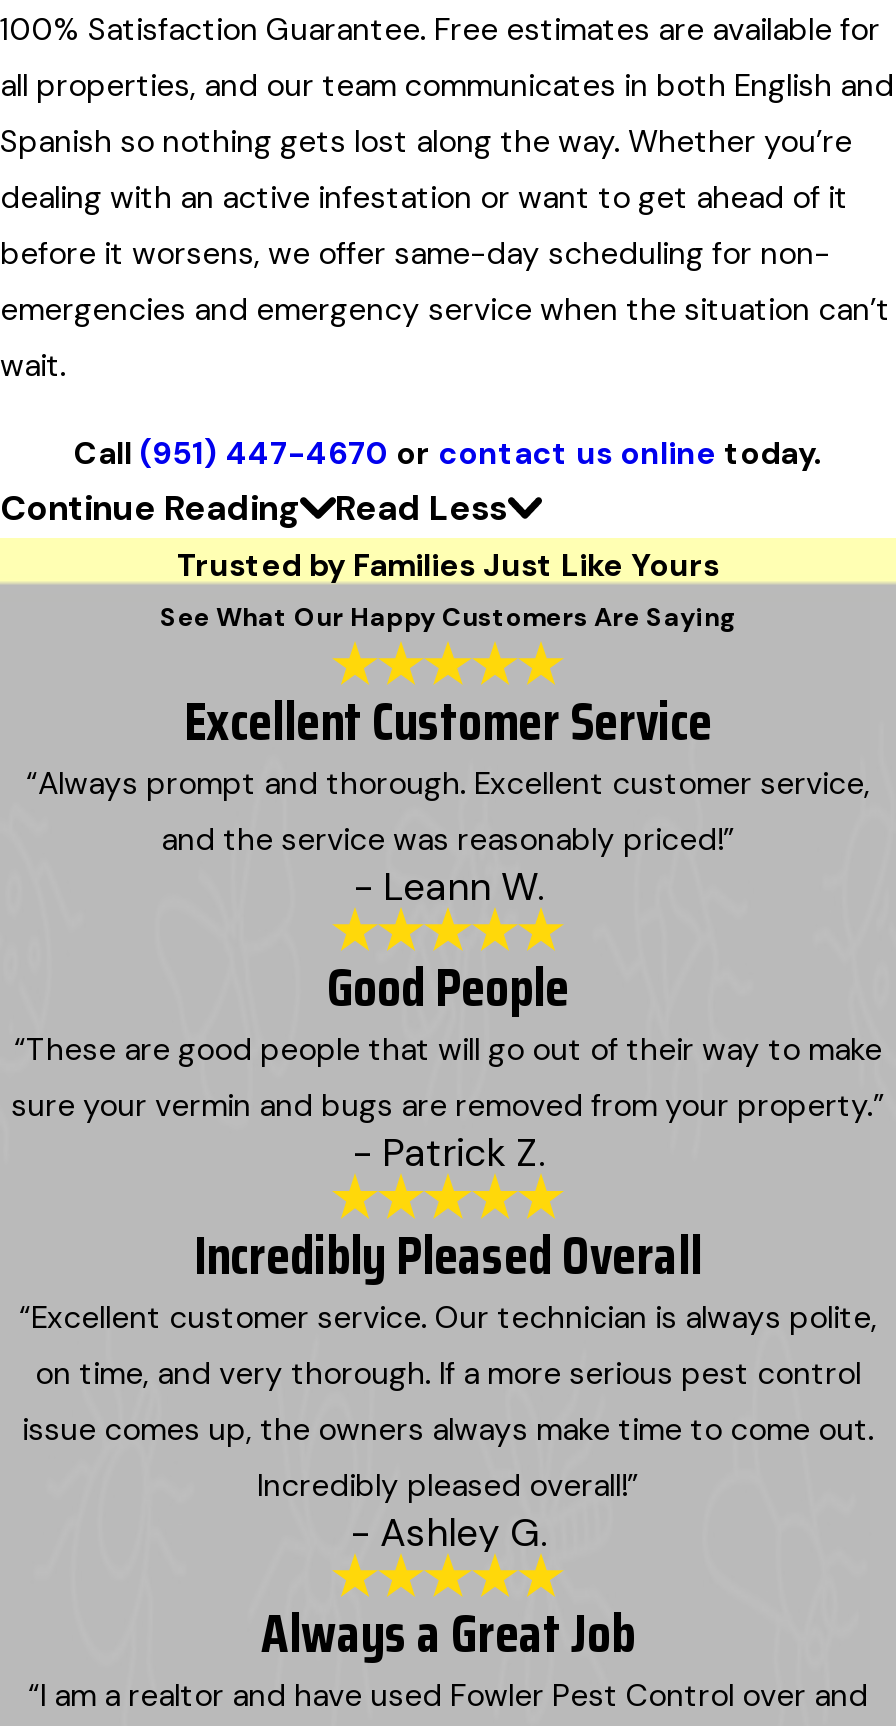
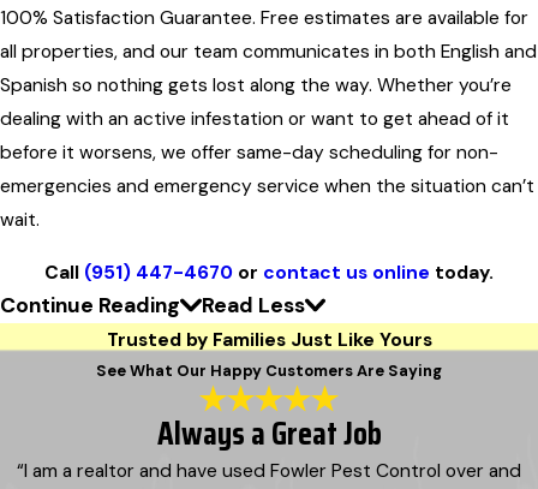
- Excellent Customer Service
- “Always prompt and thorough. Excellent customer service,
- and the service was reasonably priced!”
- - Leann W.
- Good People
- “These are good people that will go out of their way to make
- sure your vermin and bugs are removed from your property.”
- - Patrick Z.
- Incredibly Pleased Overall
- “Excellent customer service. Our technician is always polite,
- on time, and very thorough. If a more serious pest control
- issue comes up, the owners always make time to come out.
- Incredibly pleased overall!”
- - Ashley G.
